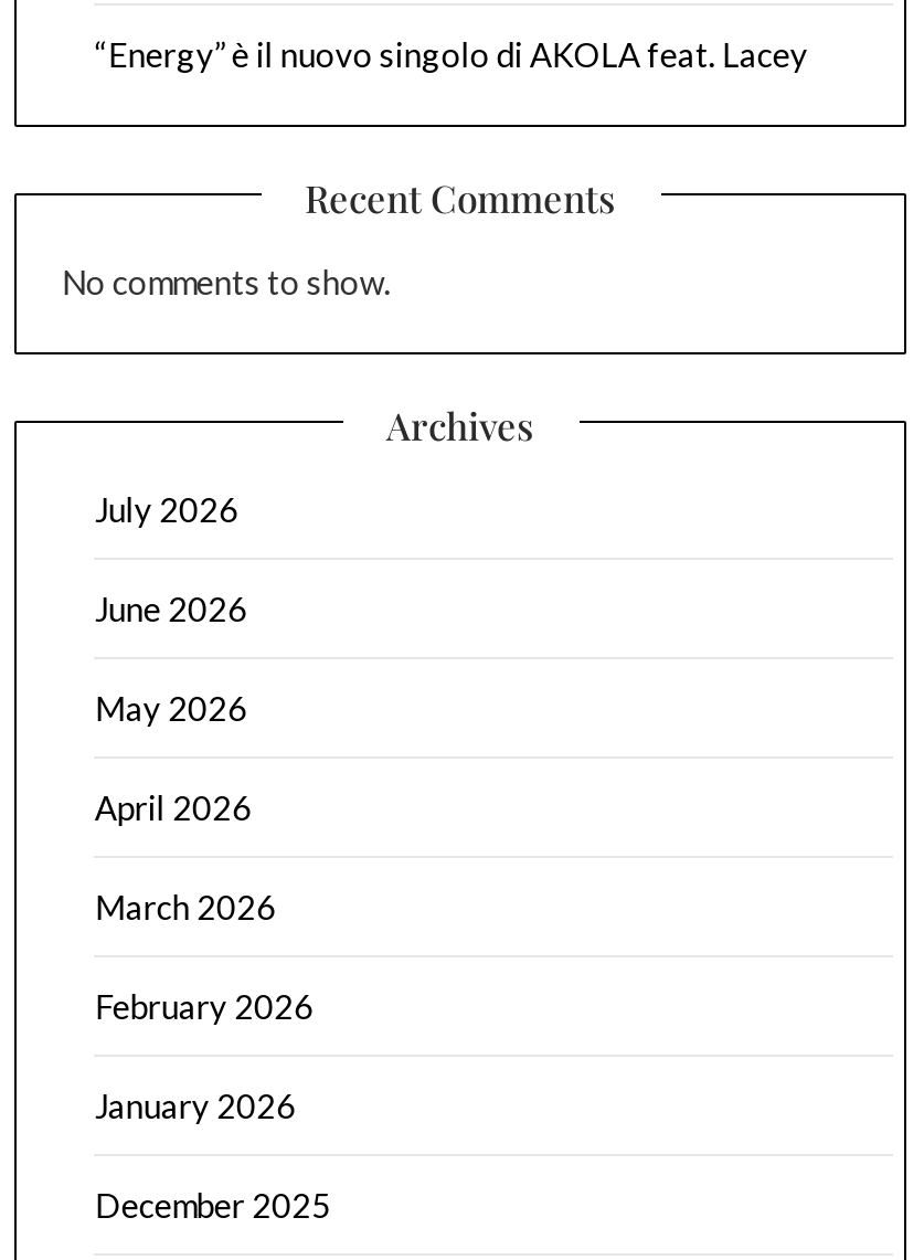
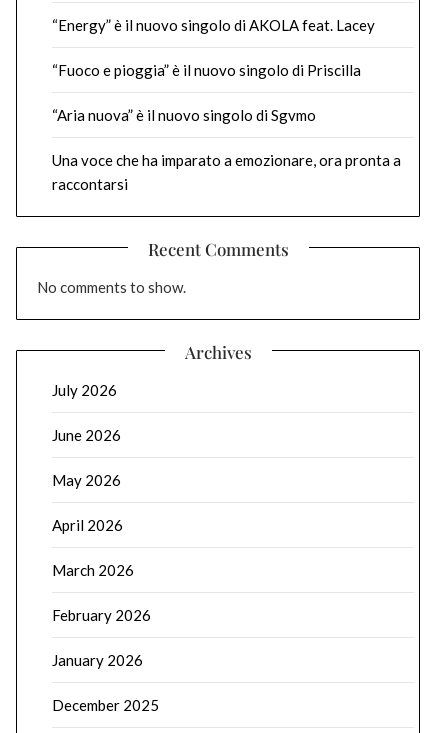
+ “Fuoco e pioggia” è il nuovo singolo di Priscilla
+ “Aria nuova” è il nuovo singolo di Sgvmo
+ Una voce che ha imparato a emozionare, ora pronta a
+ raccontarsi
